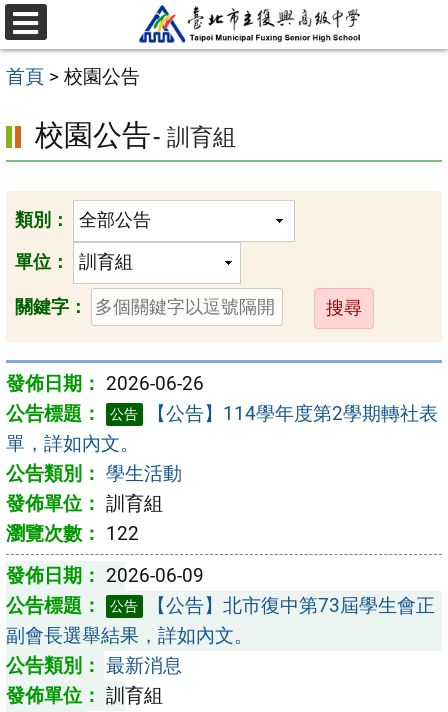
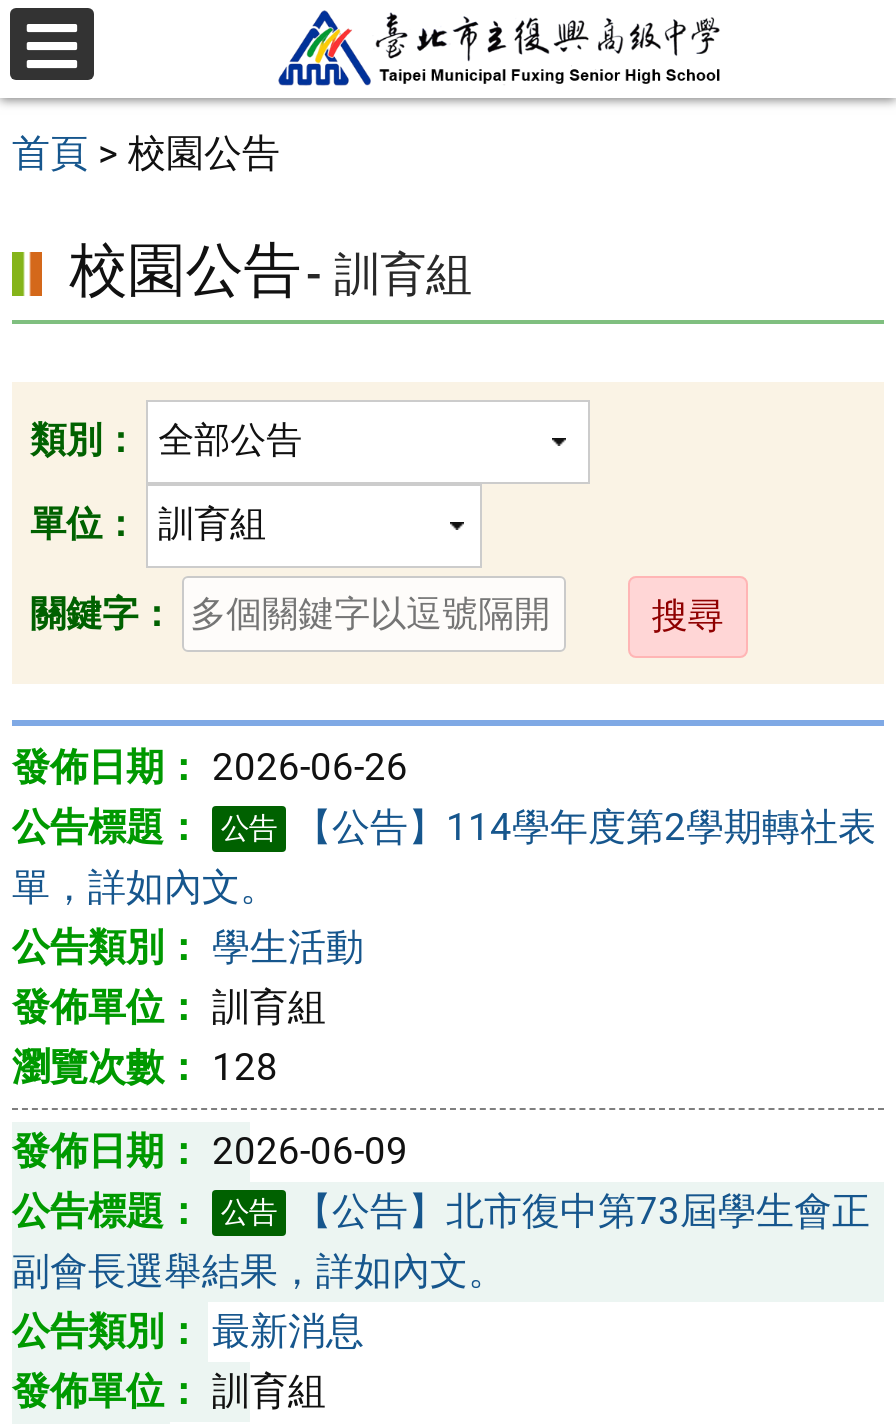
- 122
+ 128
